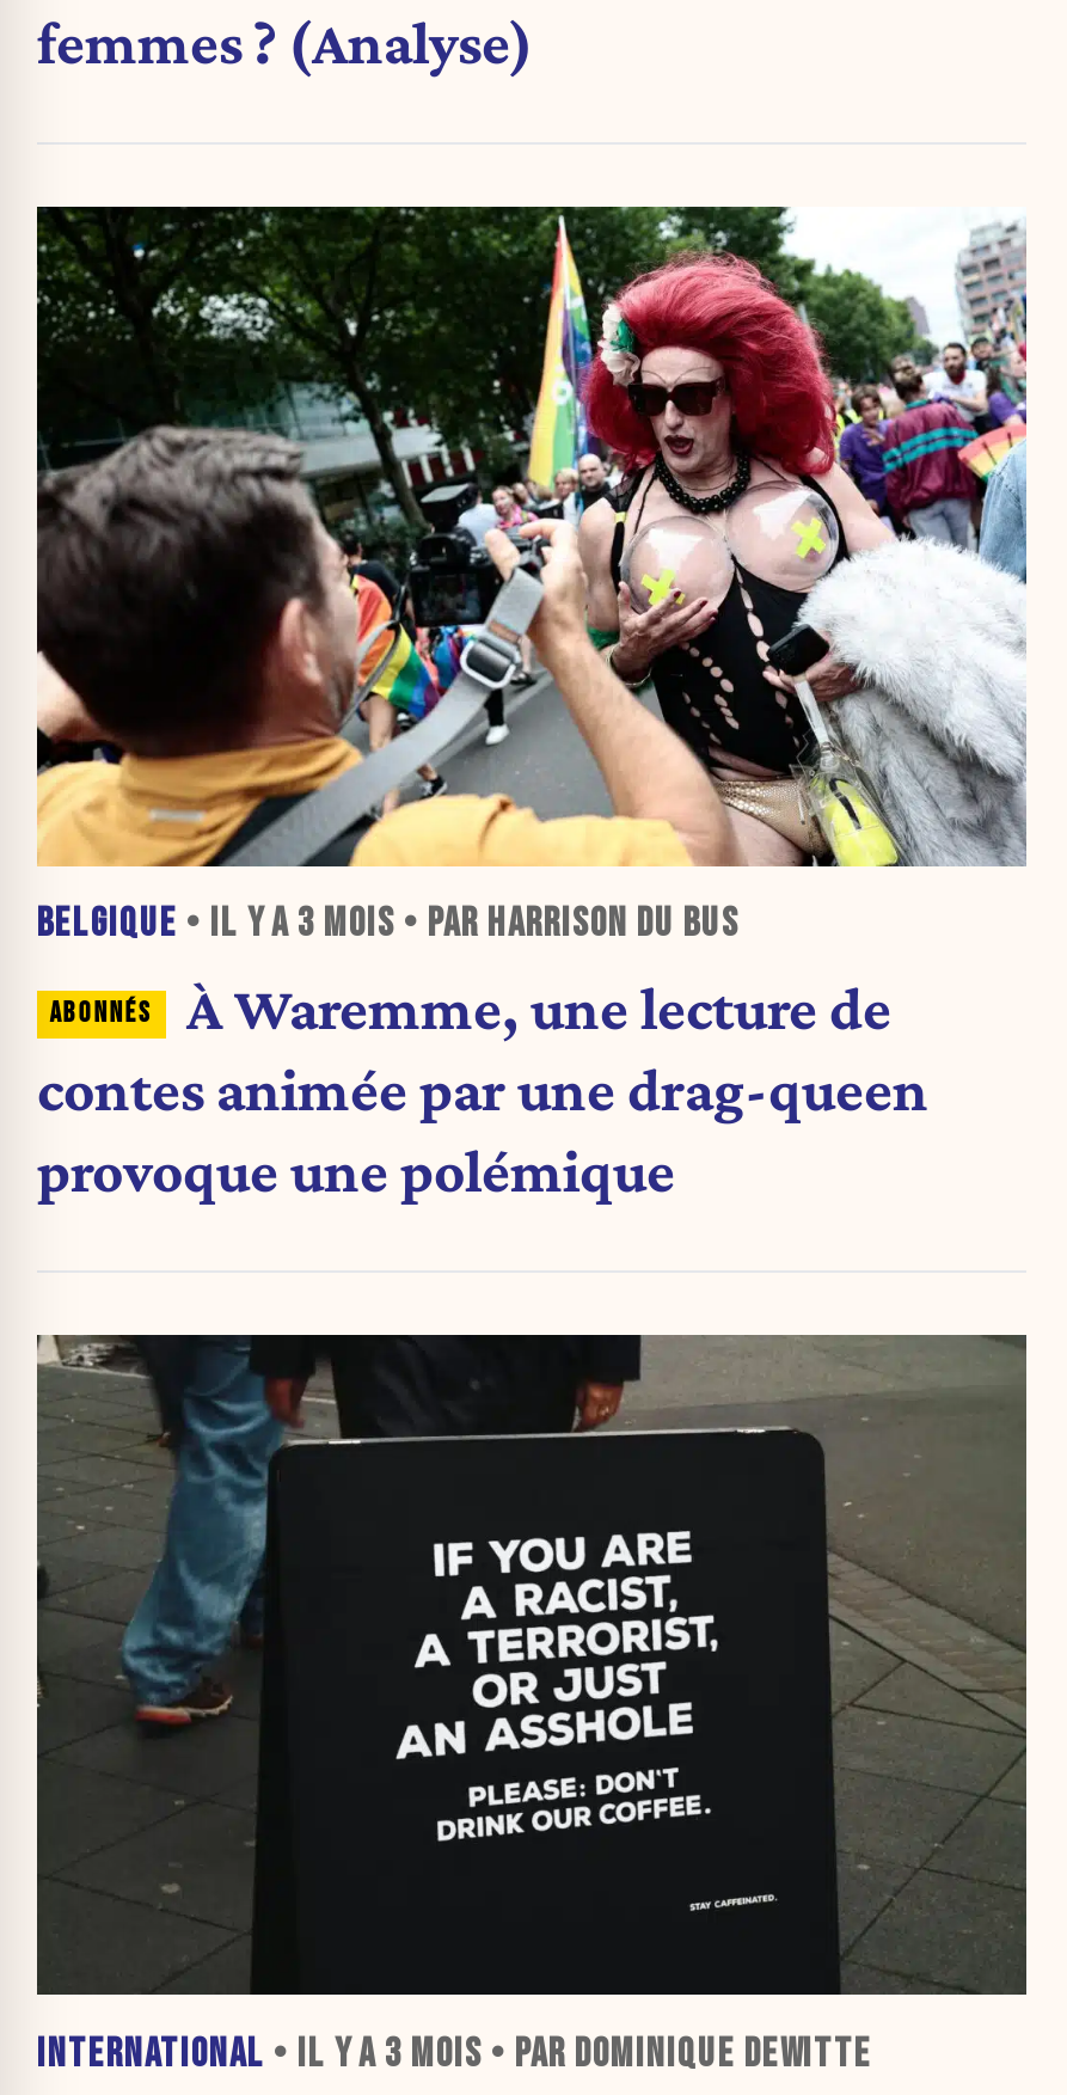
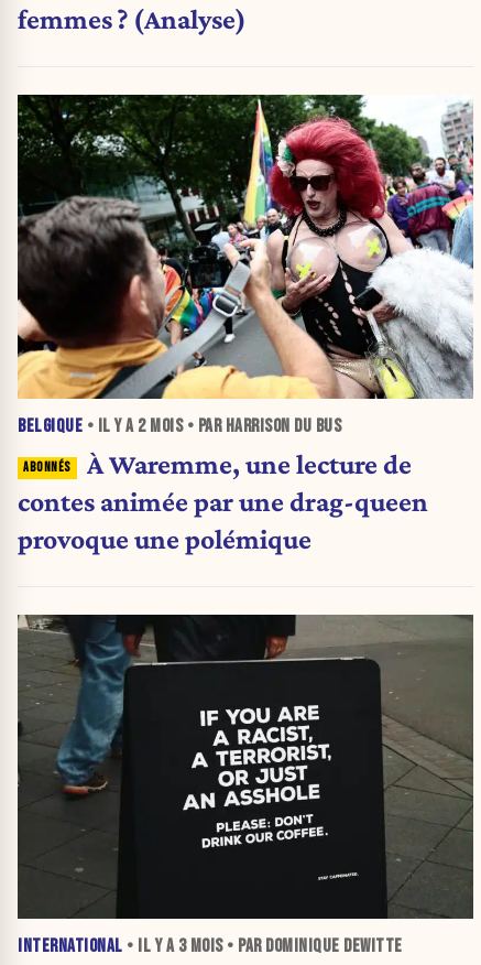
- BELGIQUE • IL Y A 3 MOIS • PAR HARRISON DU BUS
+ BELGIQUE • IL Y A 2 MOIS • PAR HARRISON DU BUS
